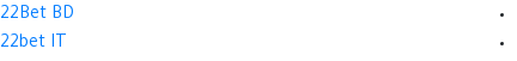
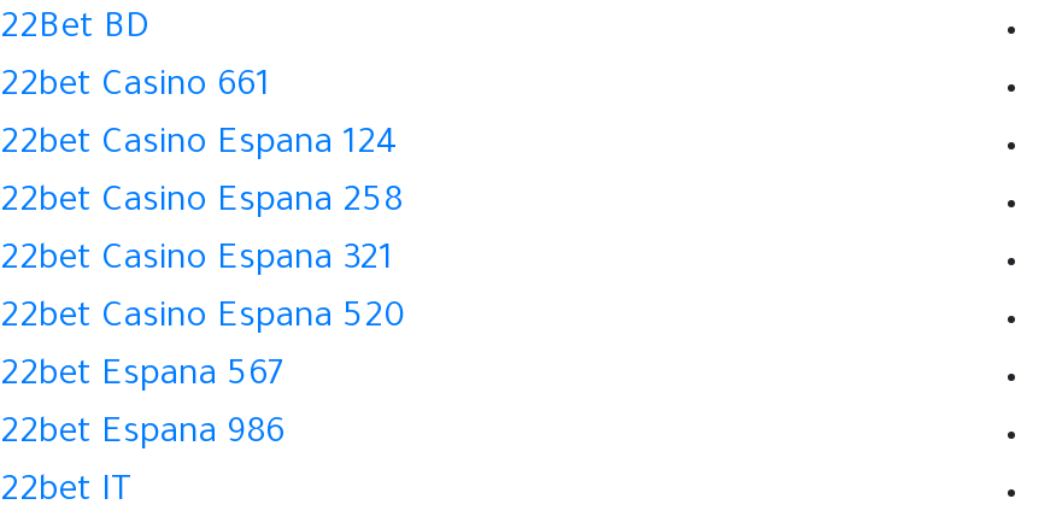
+ 22bet Casino 661
+ 22bet Casino Espana 124
+ 22bet Casino Espana 258
+ 22bet Casino Espana 321
+ 22bet Casino Espana 520
+ 22bet Espana 567
+ 22bet Espana 986
